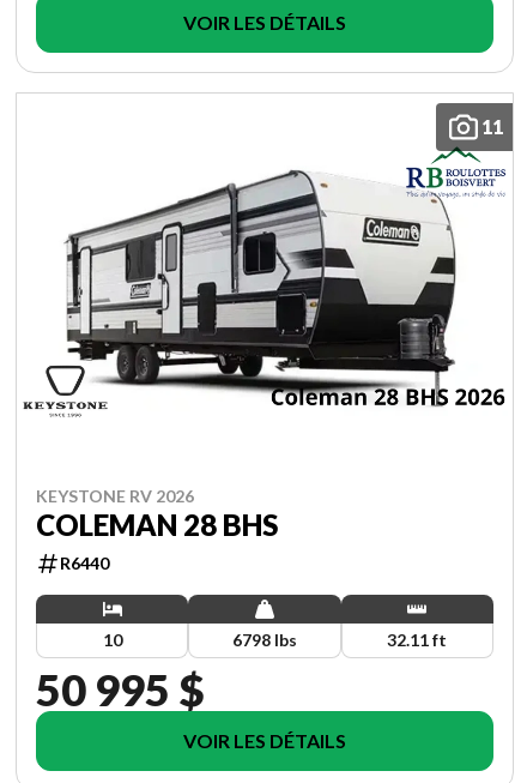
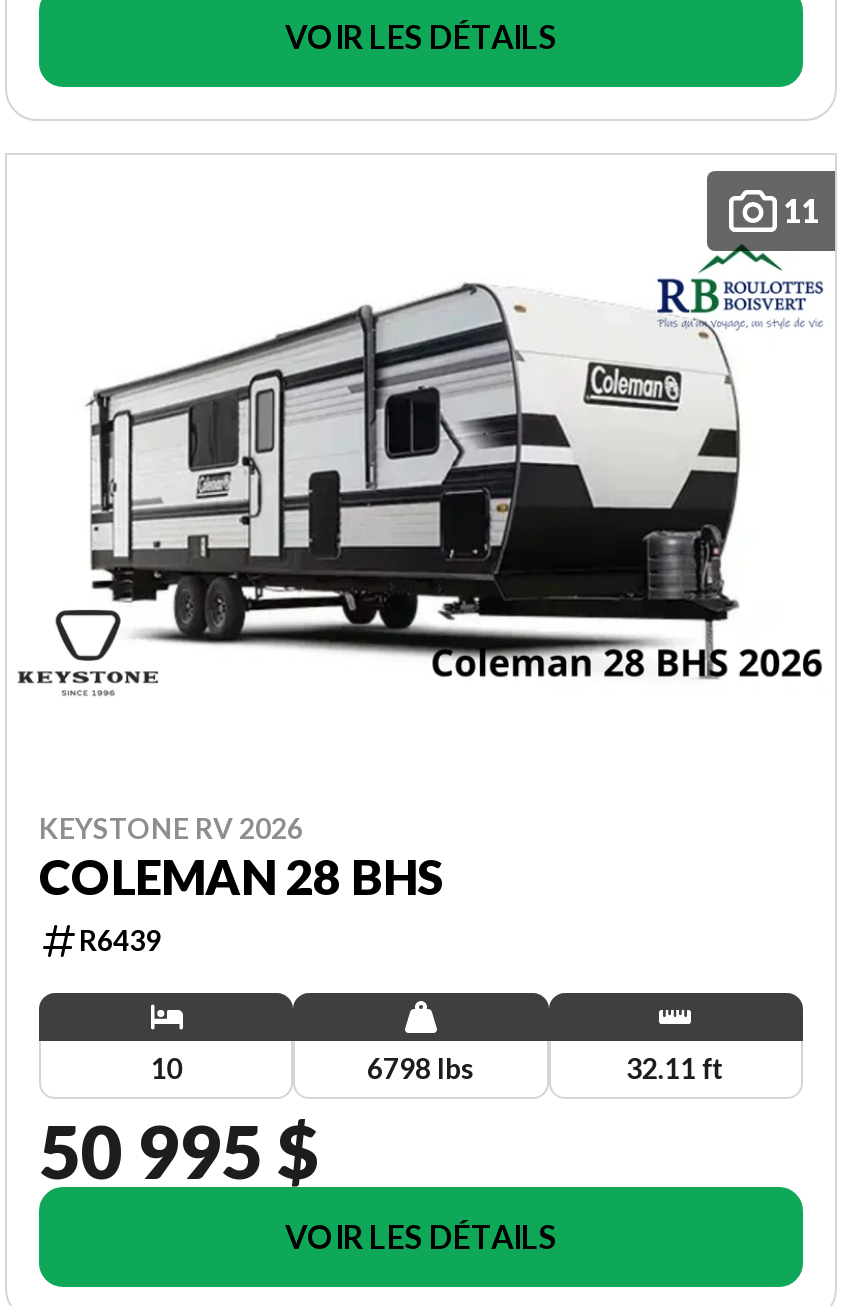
- R6440
+ R6439
